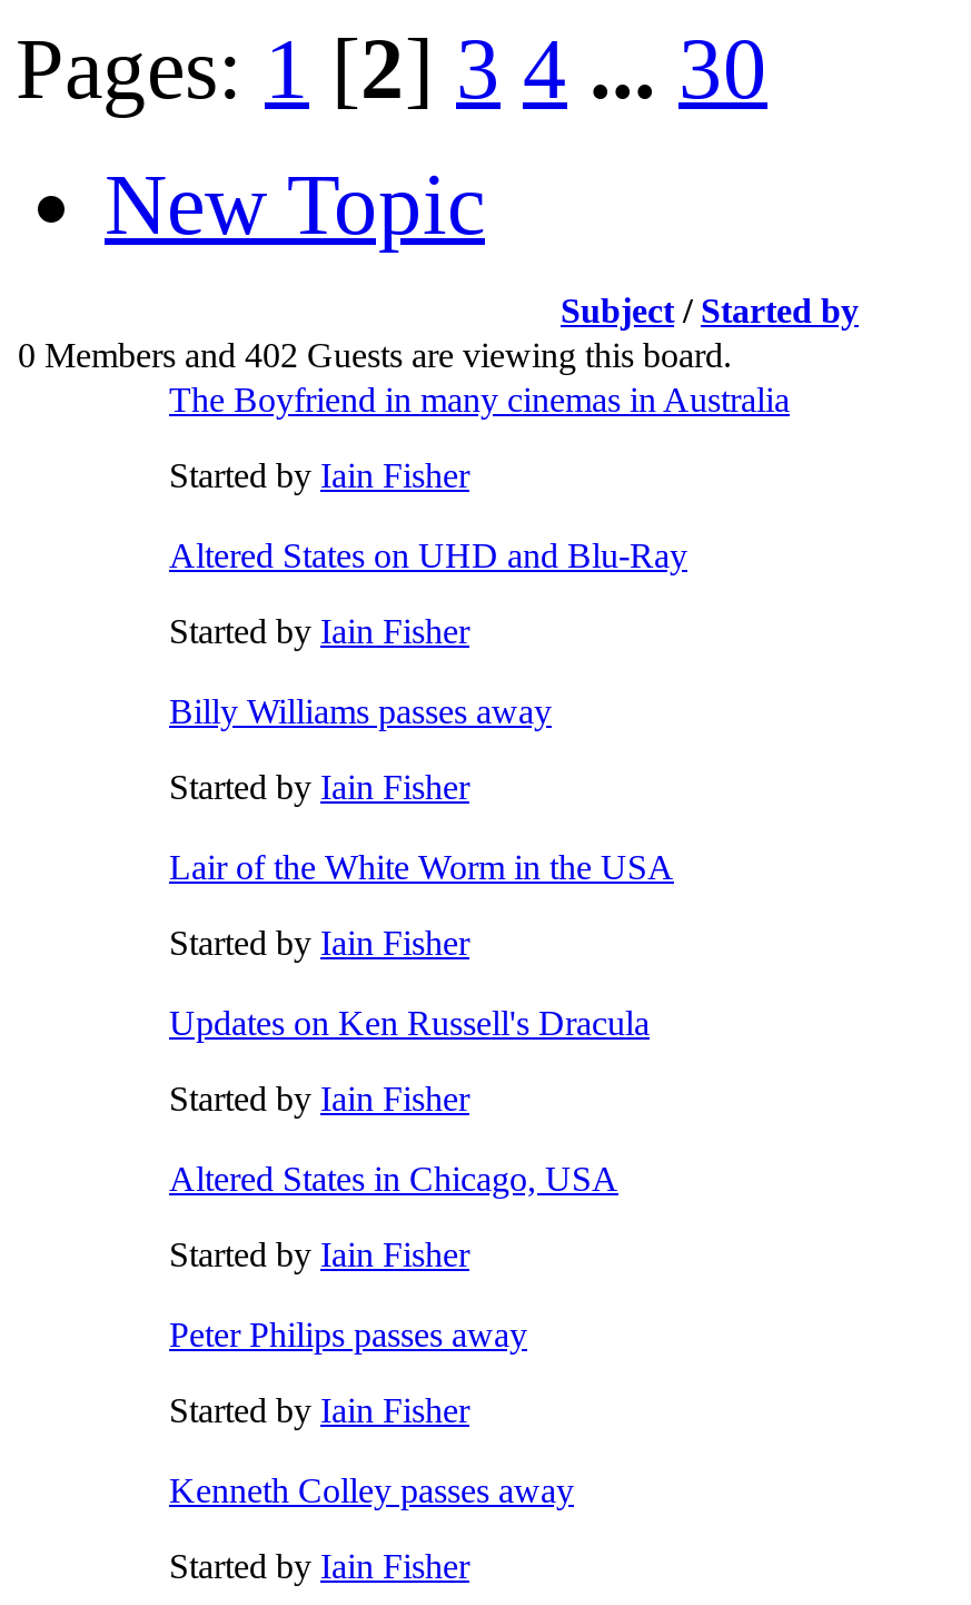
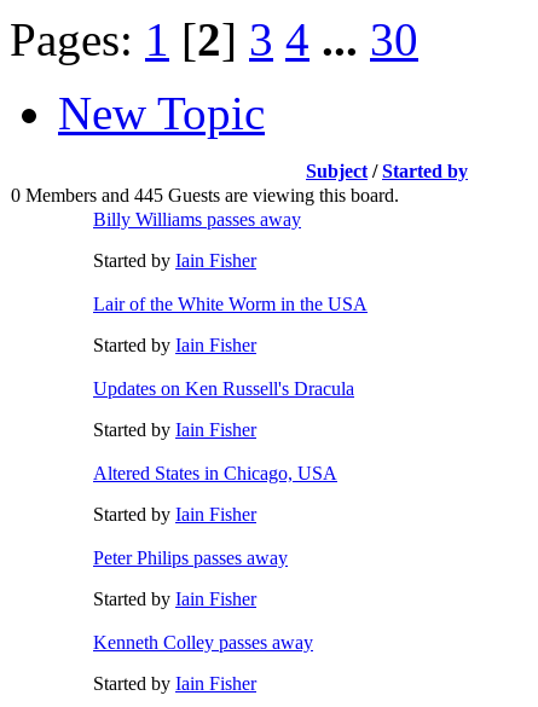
- 0 Members and 402 Guests are viewing this board.
- The Boyfriend in many cinemas in Australia
- Started by Iain Fisher
- Altered States on UHD and Blu-Ray
- Started by Iain Fisher
+ 0 Members and 445 Guests are viewing this board.
